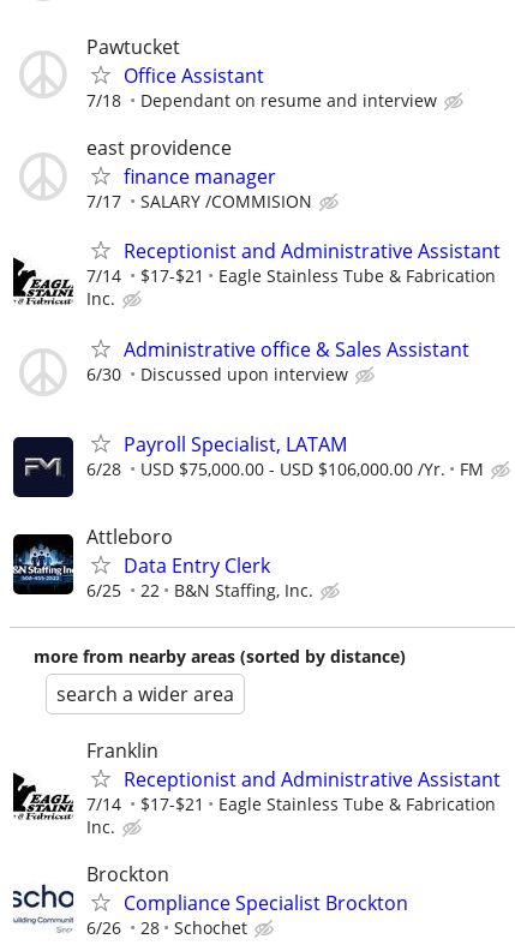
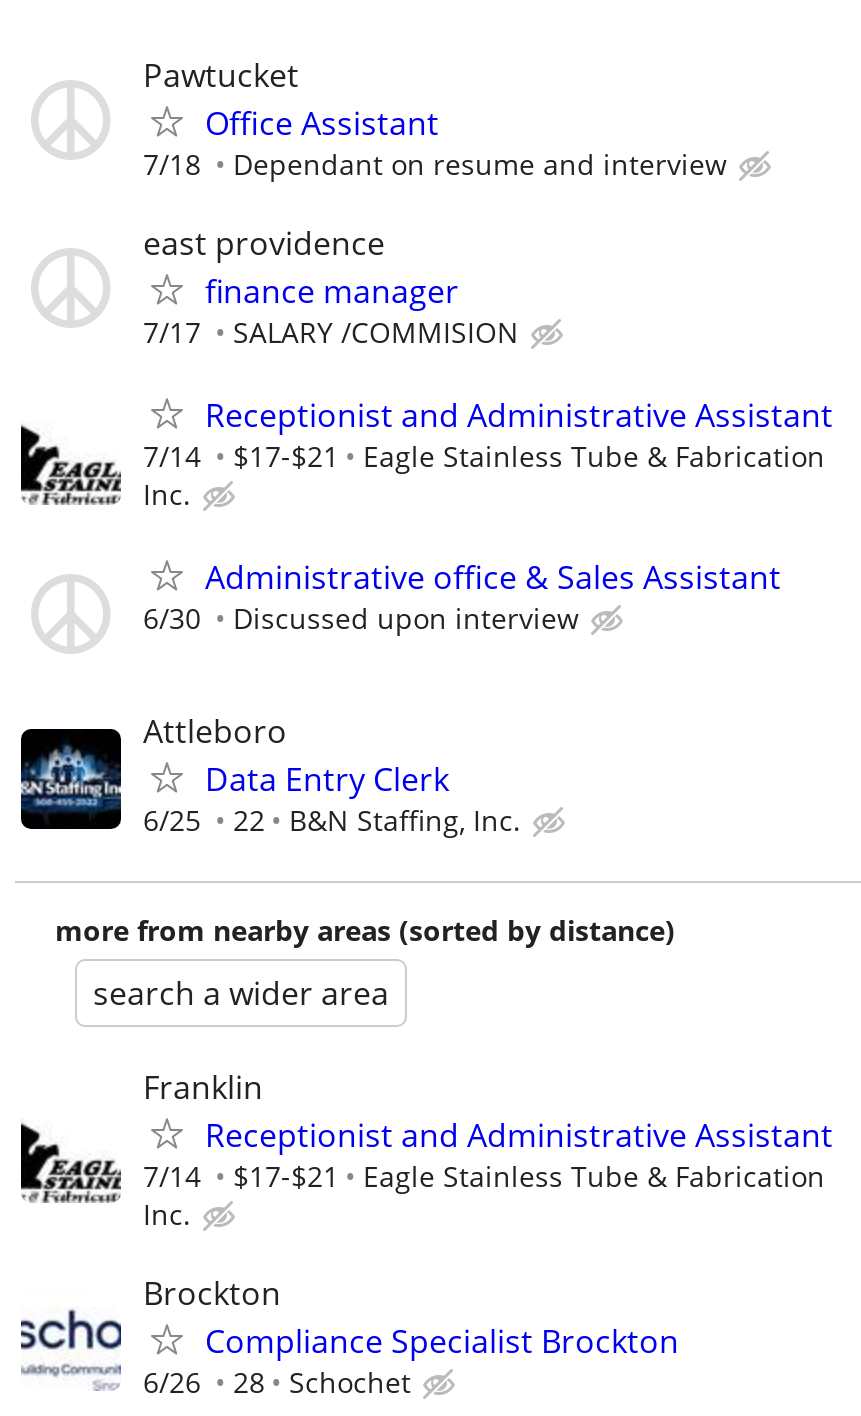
- [image]
- Payroll Specialist, LATAM
- 6/28
- USD $75,000.00 - USD $106,000.00 /Yr.
- FM
